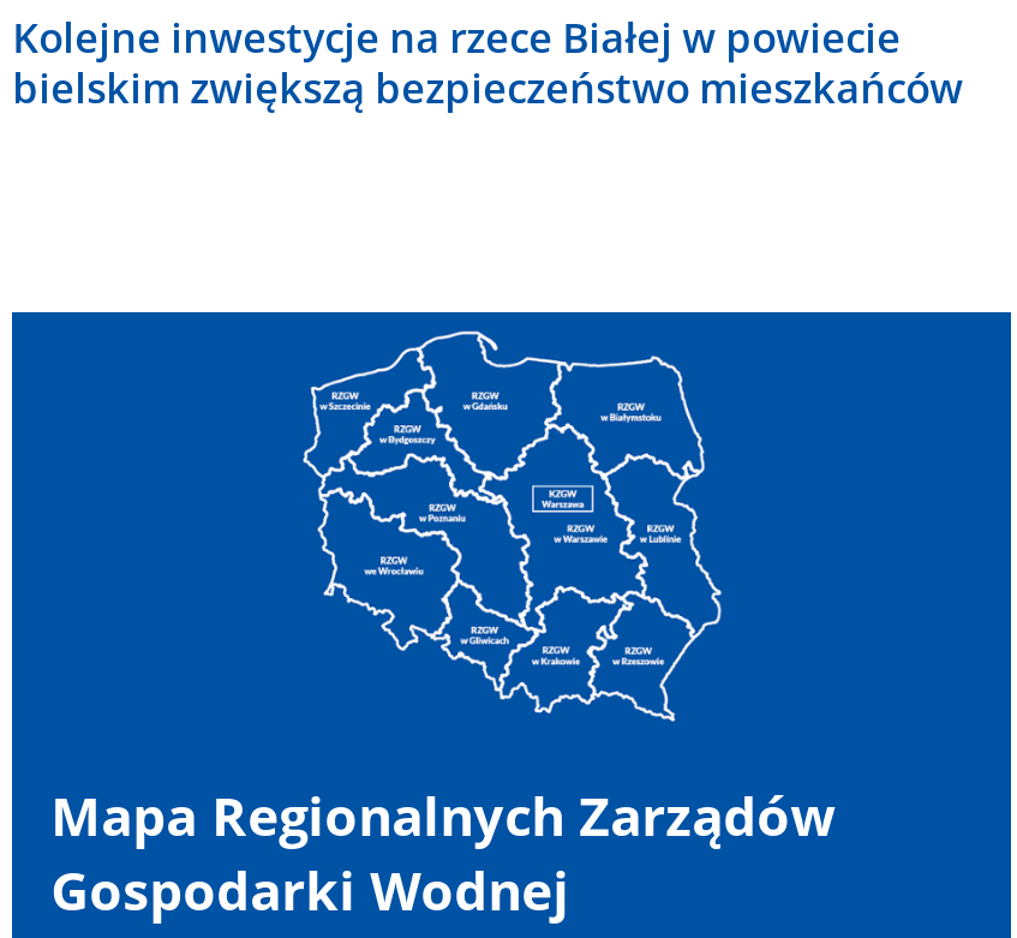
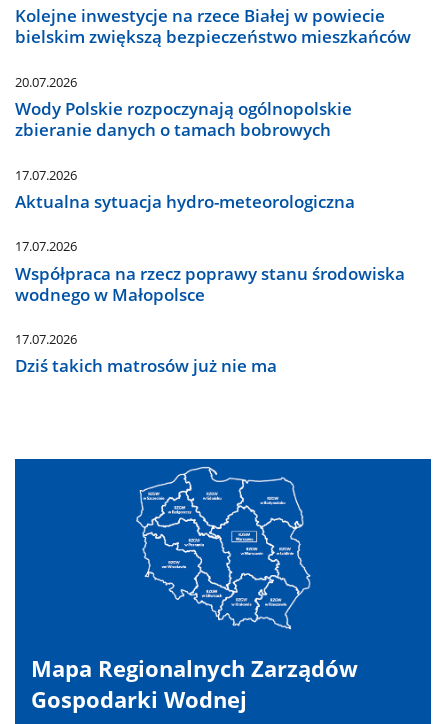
+ 20.07.2026
+ Wody Polskie rozpoczynają ogólnopolskie
+ zbieranie danych o tamach bobrowych
+ 17.07.2026
+ Aktualna sytuacja hydro-meteorologiczna
+ 17.07.2026
+ Współpraca na rzecz poprawy stanu środowiska
+ wodnego w Małopolsce
+ 17.07.2026
+ Dziś takich matrosów już nie ma
